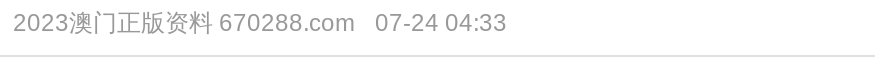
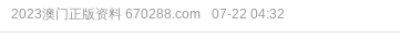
- 2023澳门正版资料 670288.com 07-24 04:33
+ 2023澳门正版资料 670288.com 07-22 04:32
